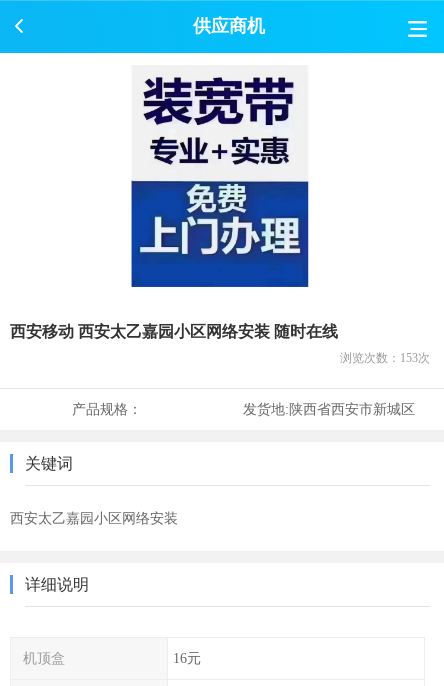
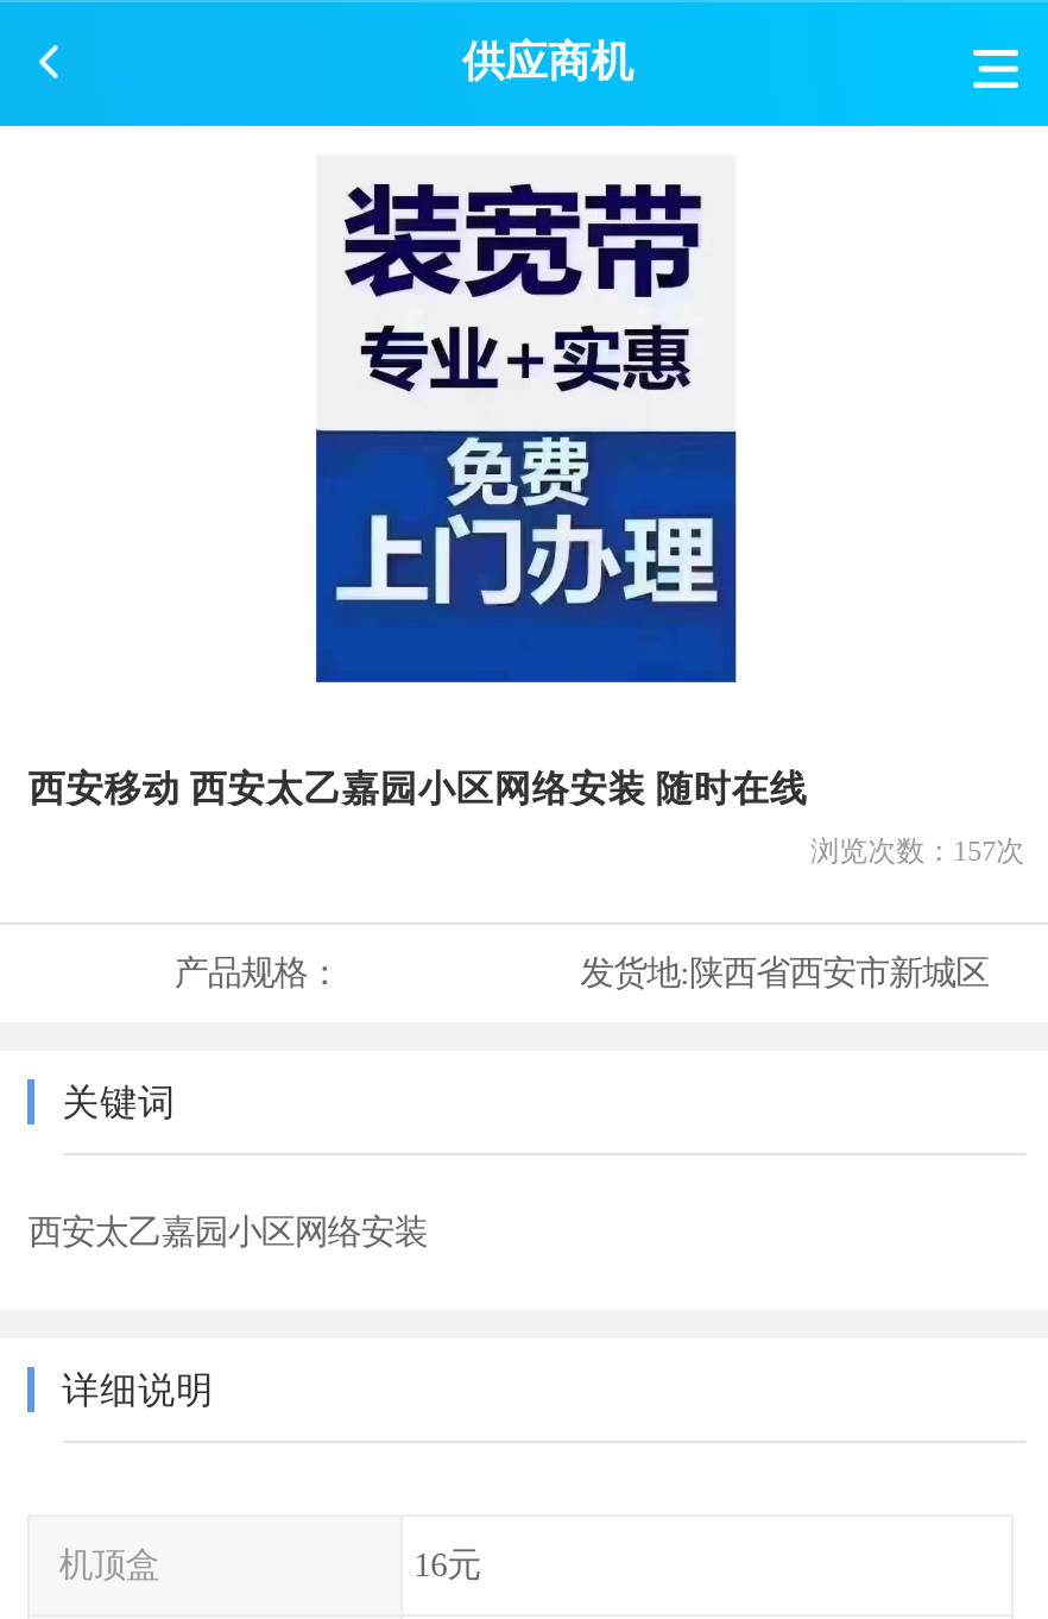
- 浏览次数：153次
+ 浏览次数：157次
